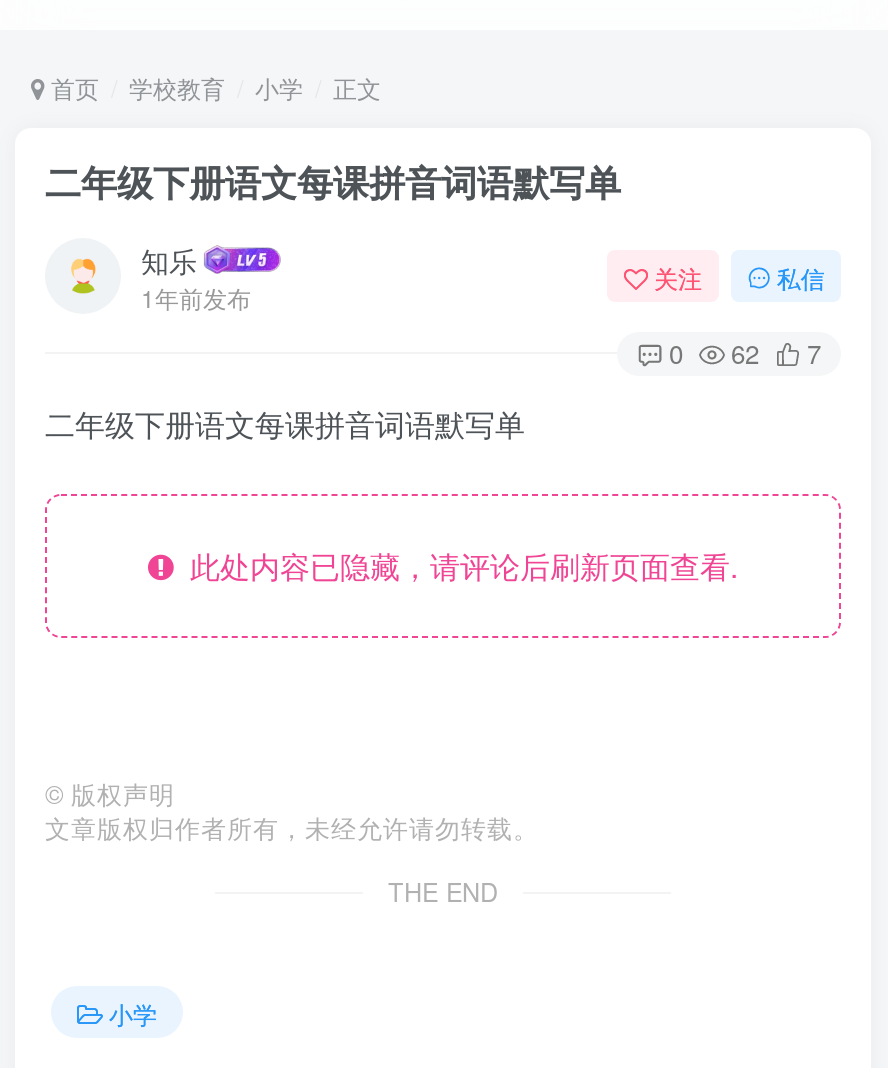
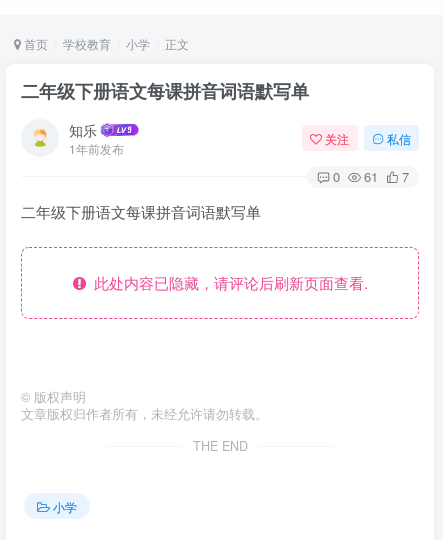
- 0 62 7
+ 0 61 7
